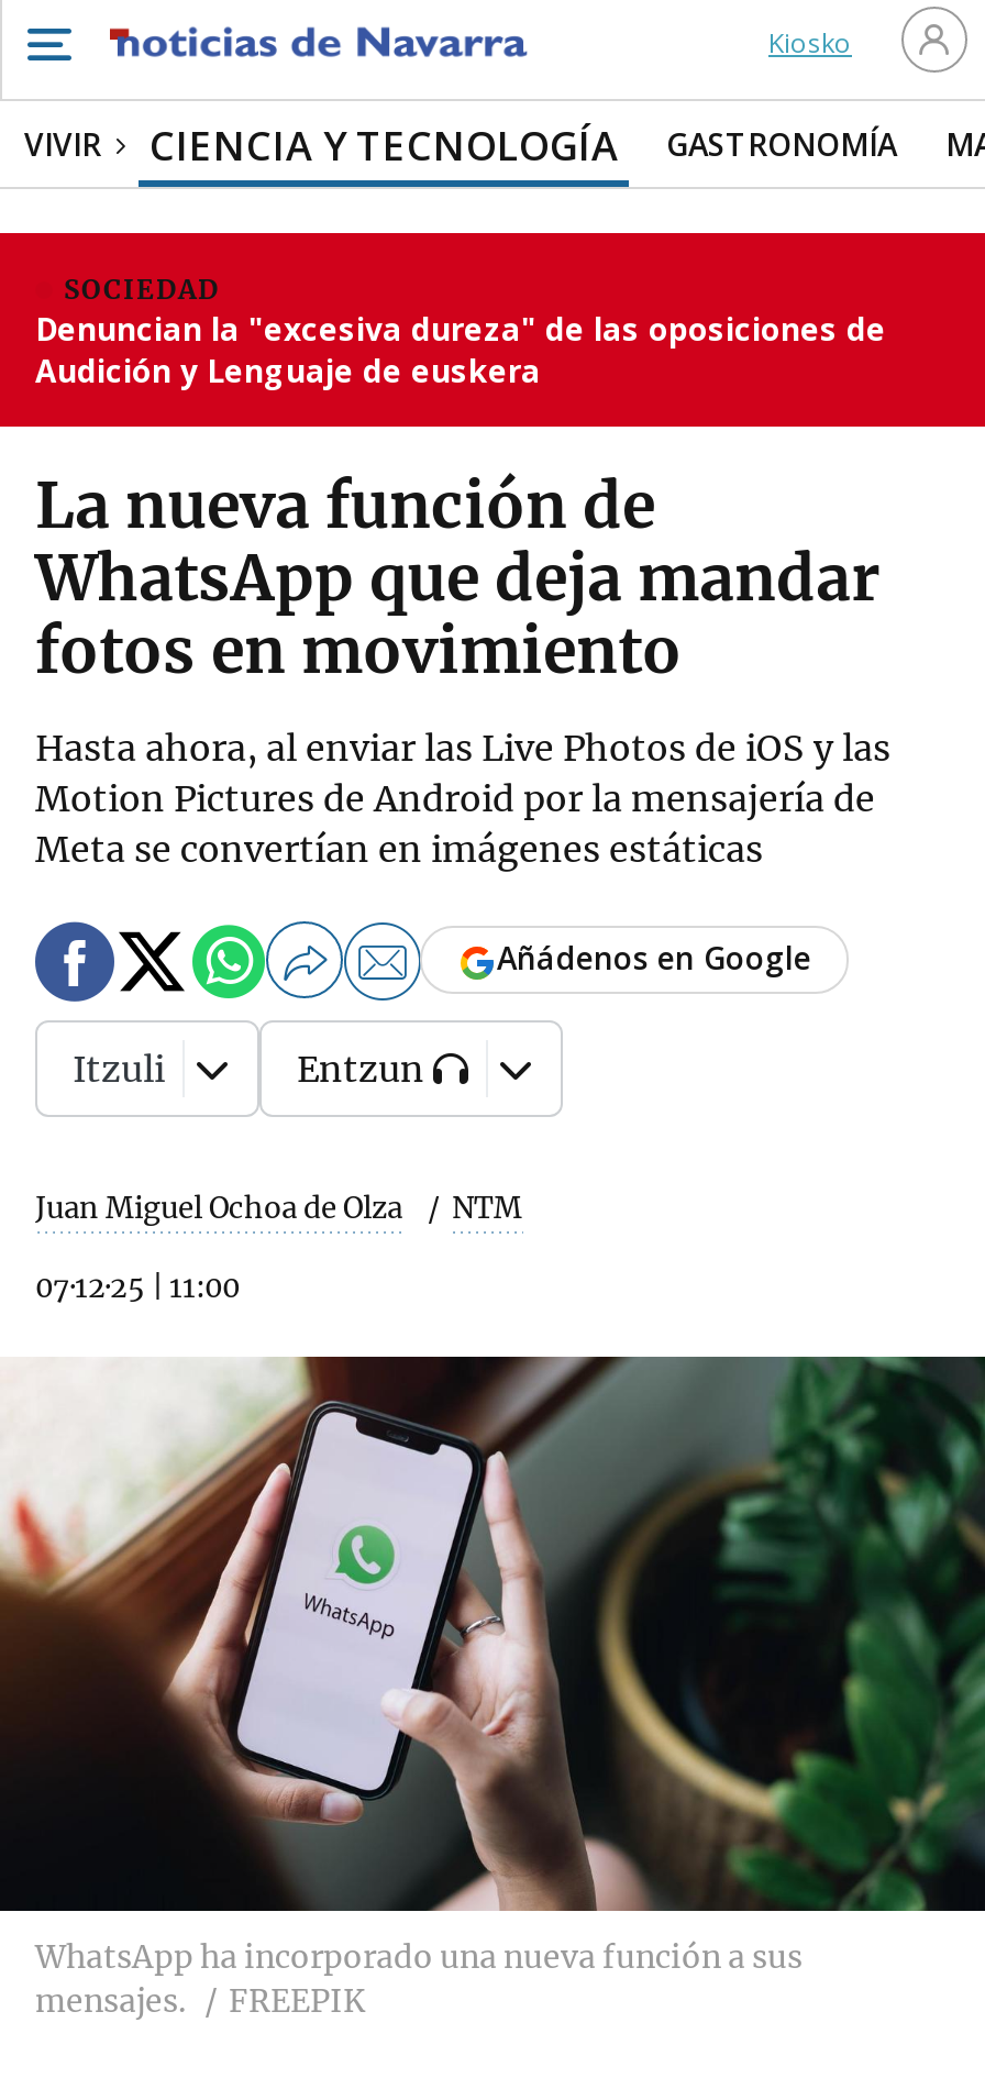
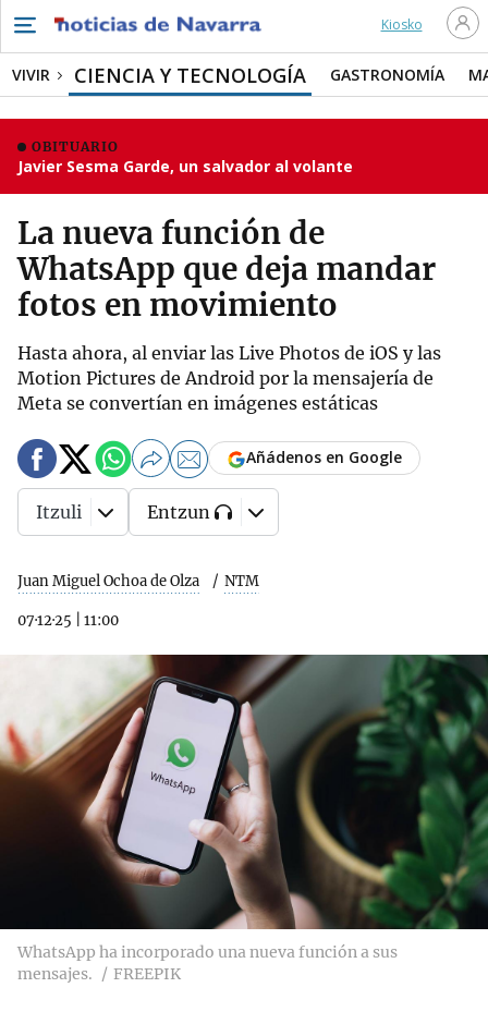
- SOCIEDAD
- Denuncian la "excesiva dureza" de las oposiciones de
- Audición y Lenguaje de euskera
+ OBITUARIO
+ Javier Sesma Garde, un salvador al volante
